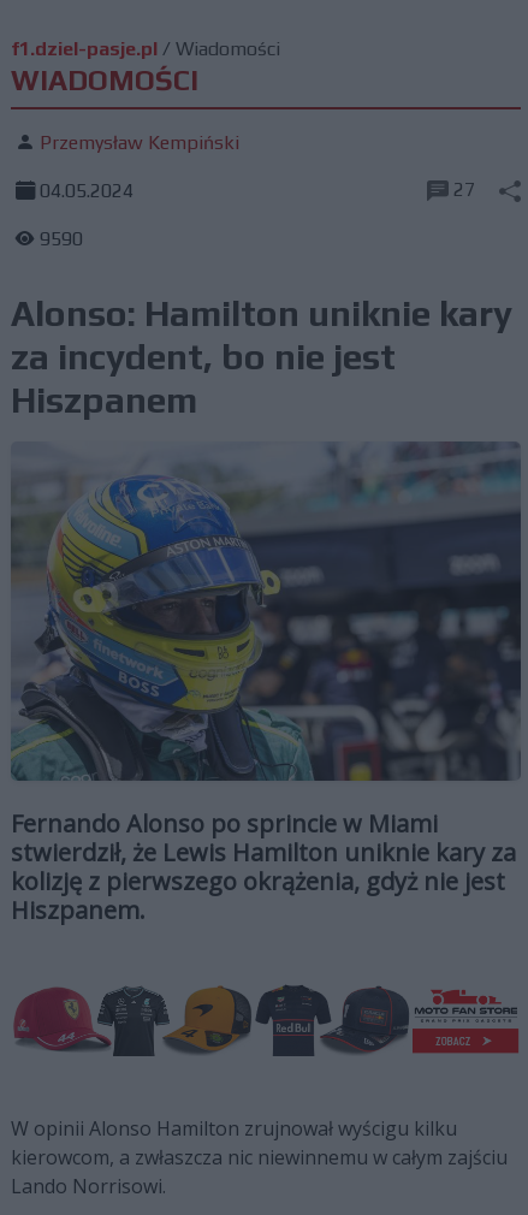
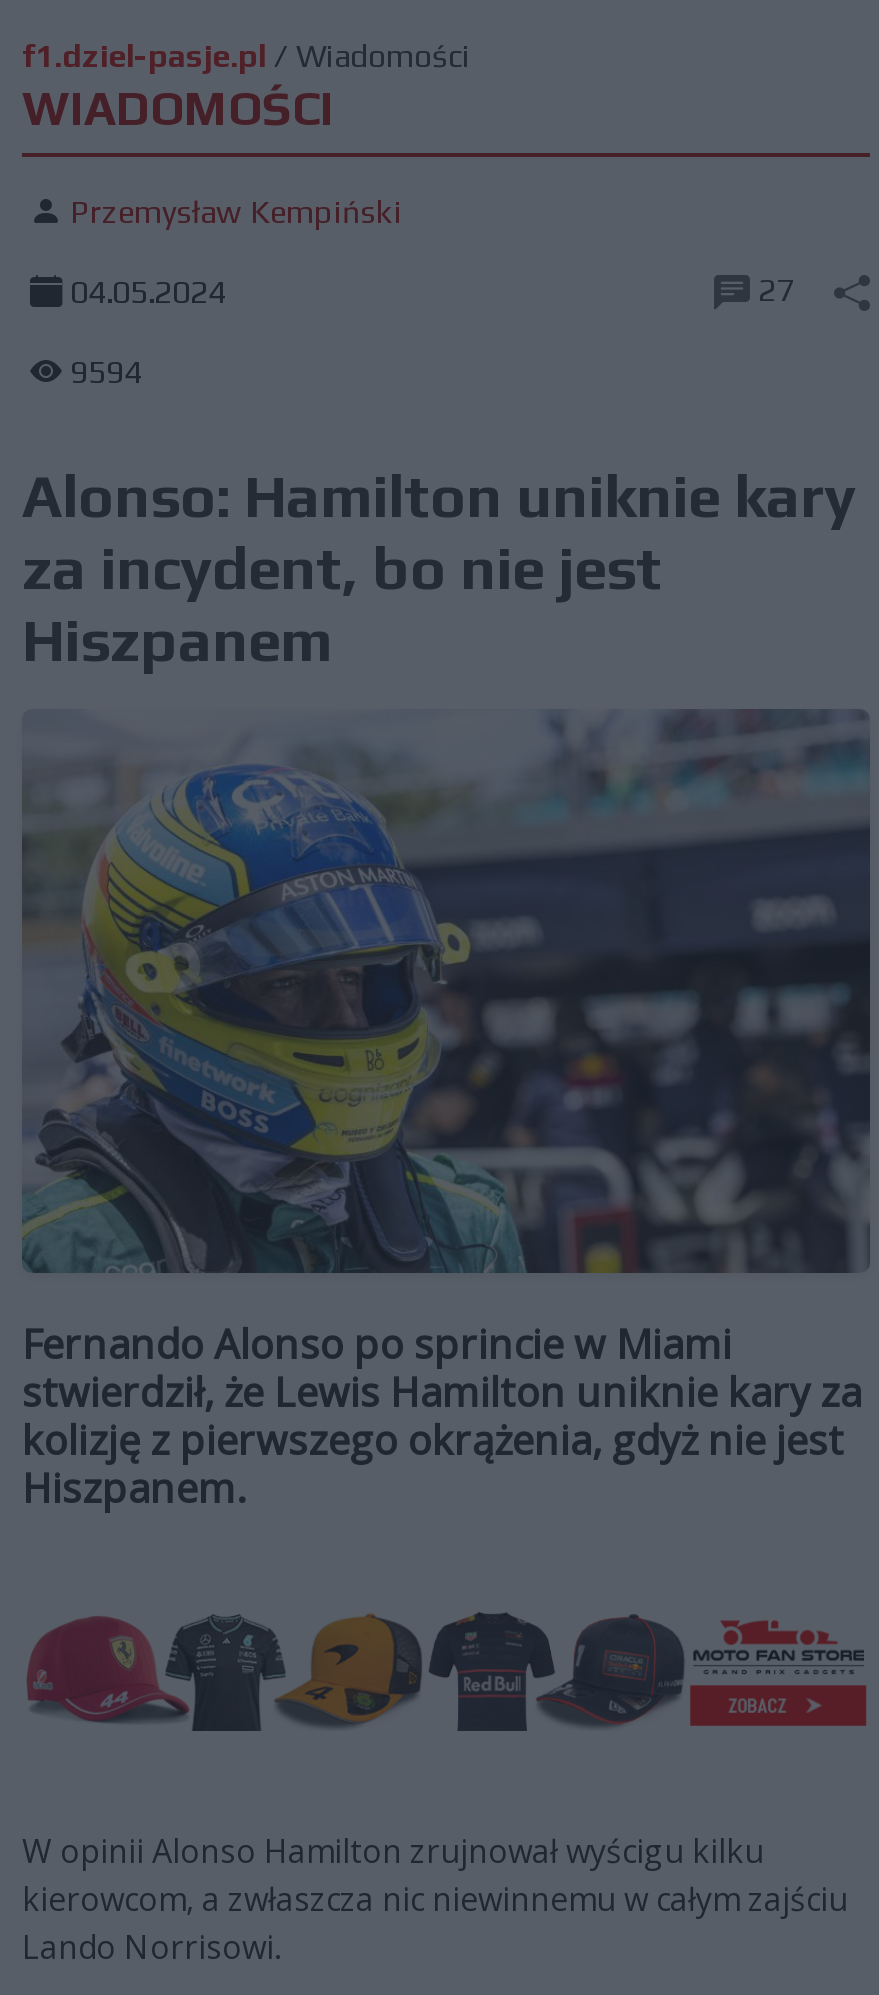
- 9590
+ 9594
